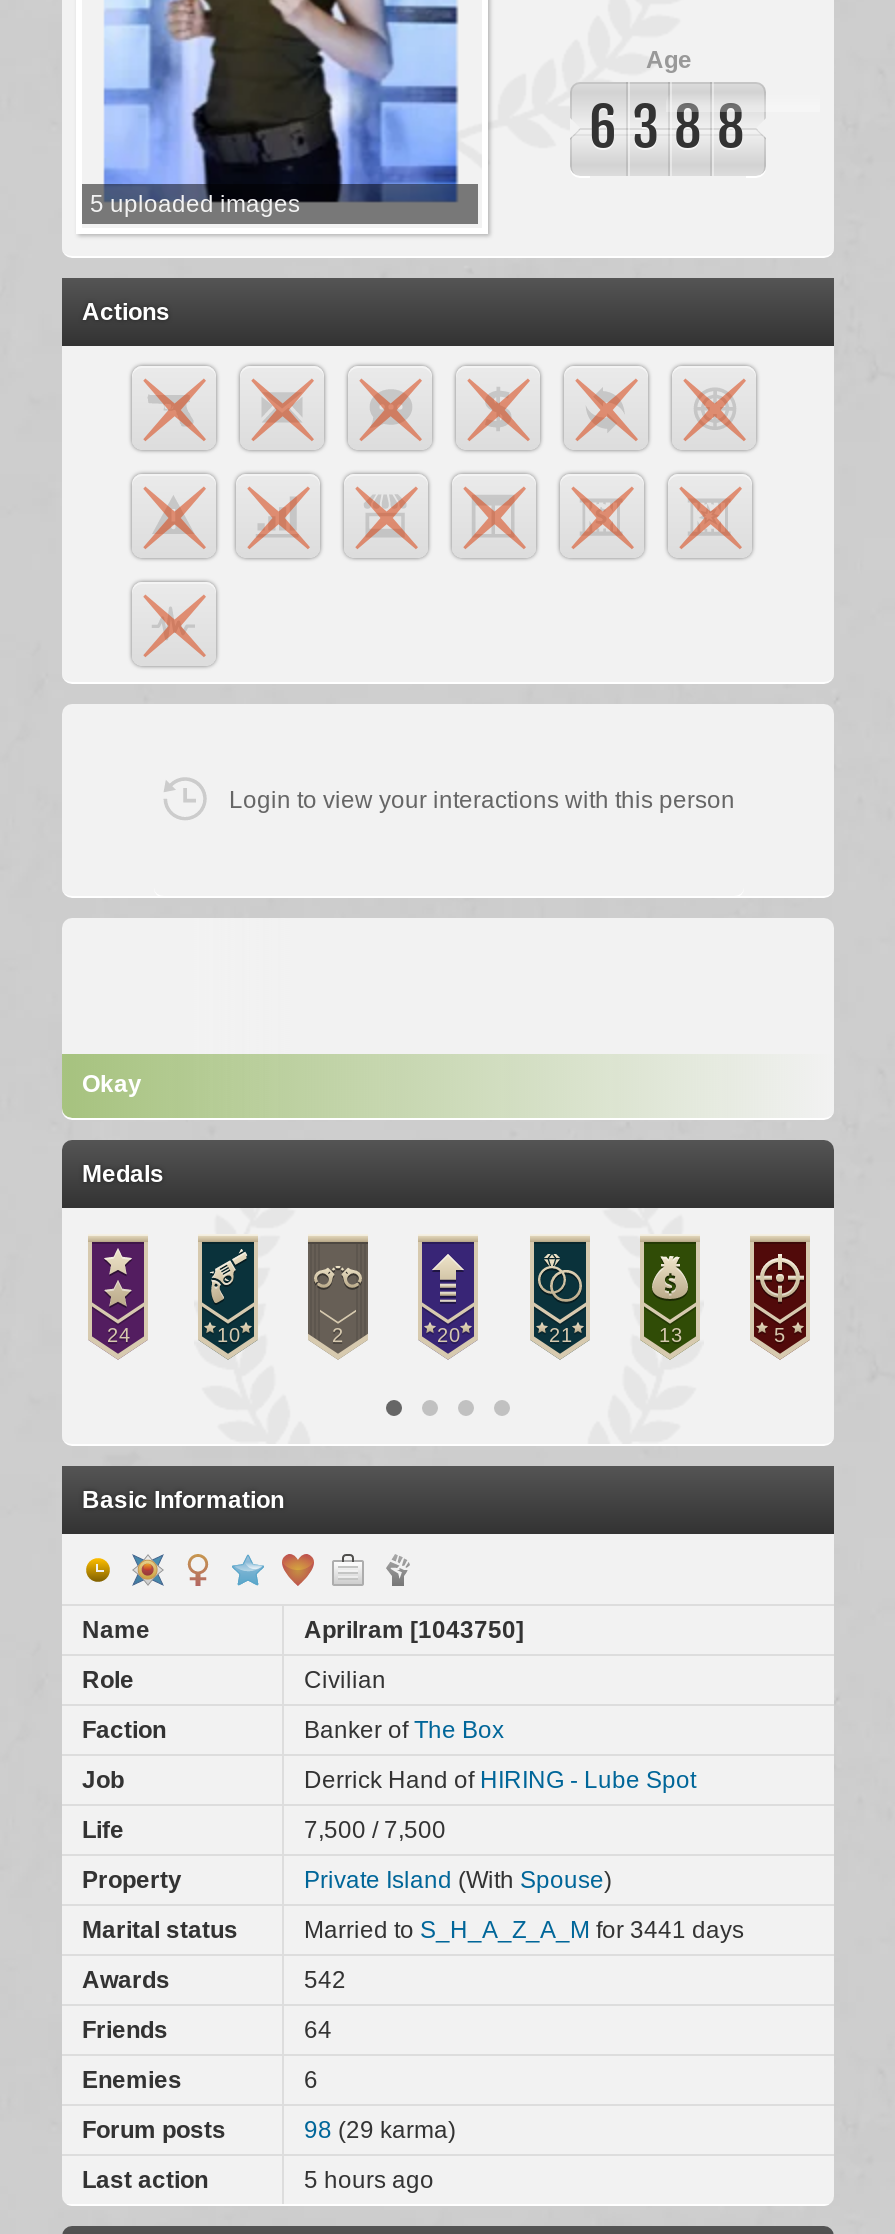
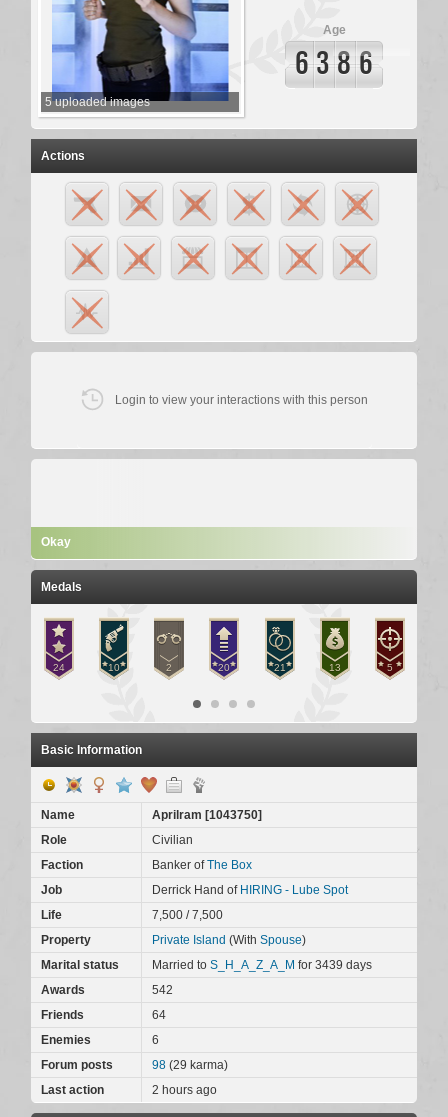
- 6 3 8 8
+ 6 3 8 6

- Married to S_H_A_Z_A_M for 3441 days
+ Married to S_H_A_Z_A_M for 3439 days

- 5 hours ago
+ 2 hours ago
